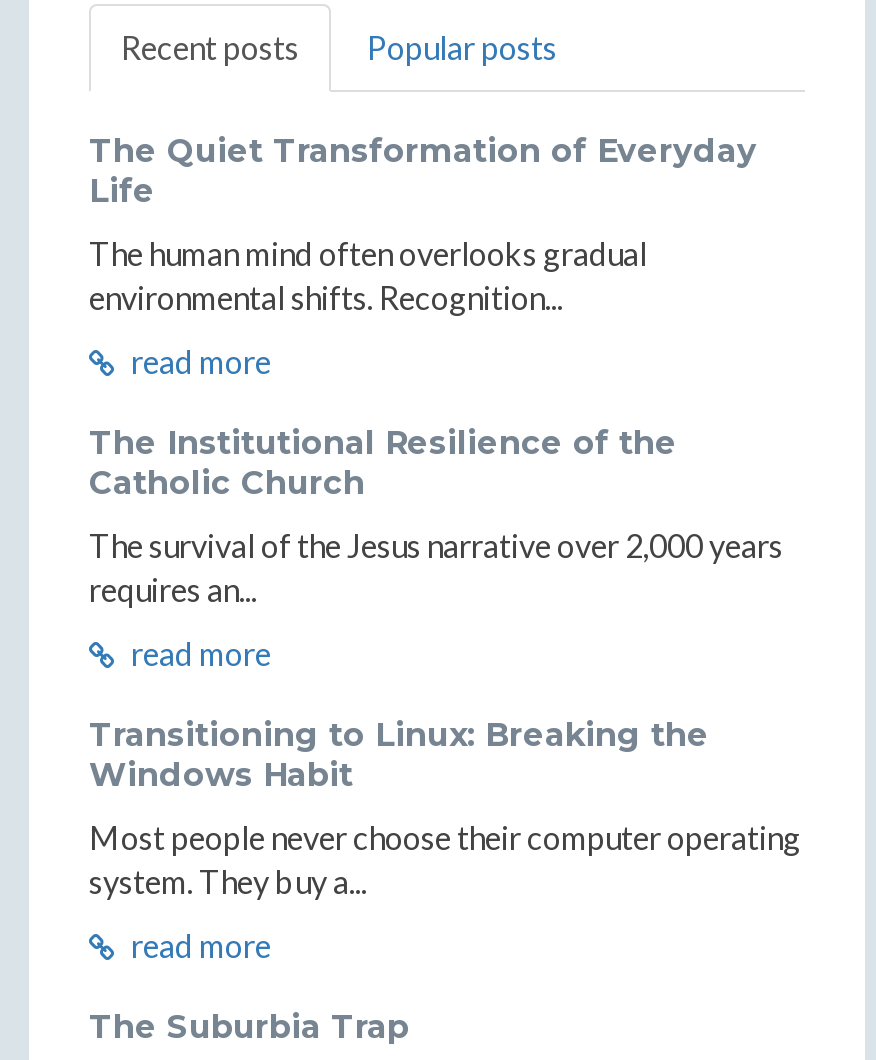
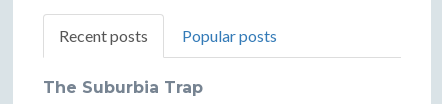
- The Quiet Transformation of Everyday
- Life
- The human mind often overlooks gradual
- environmental shifts. Recognition...
- read more
- The Institutional Resilience of the
- Catholic Church
- The survival of the Jesus narrative over 2,000 years
- requires an...
- read more
- Transitioning to Linux: Breaking the
- Windows Habit
- Most people never choose their computer operating
- system. They buy a...
- read more
